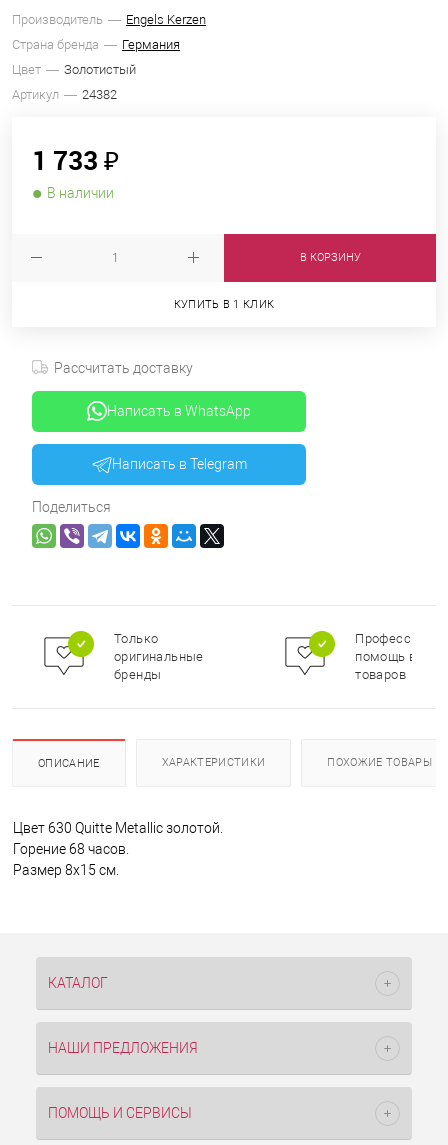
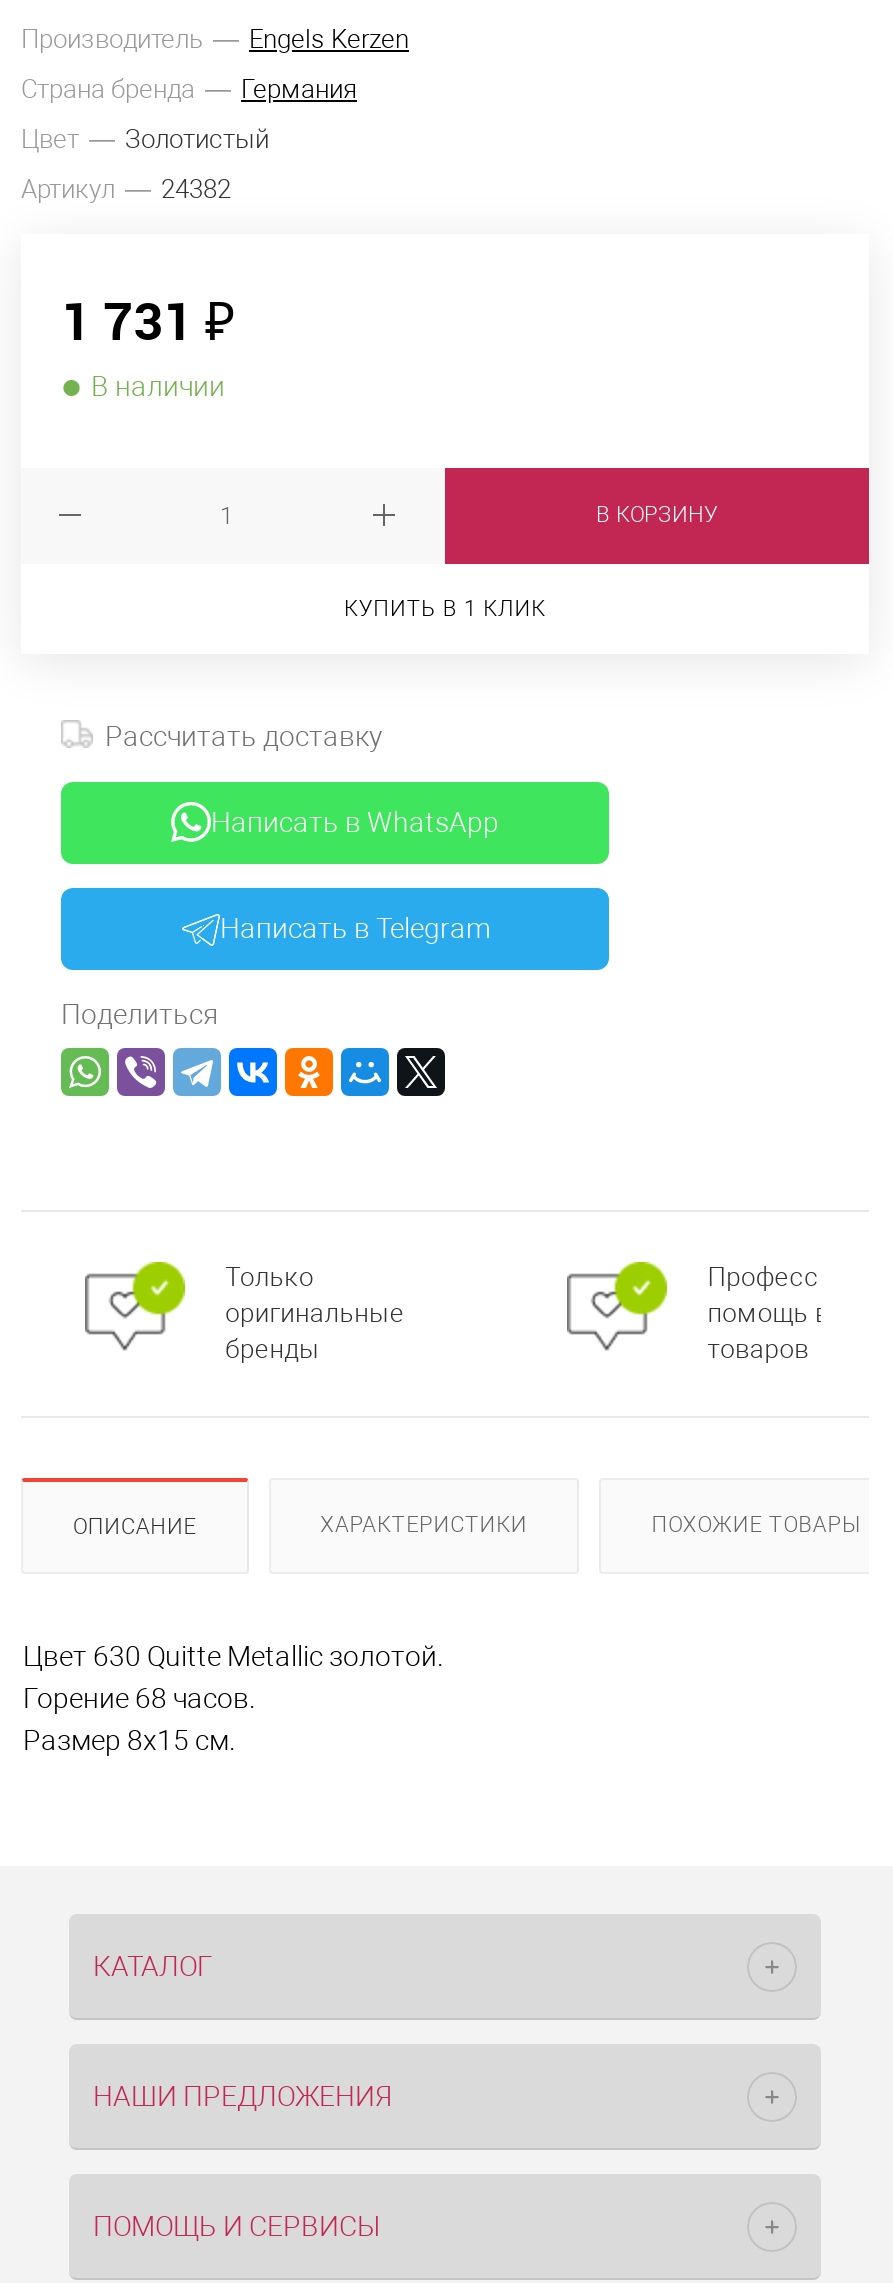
- 1 733 ₽
+ 1 731 ₽
